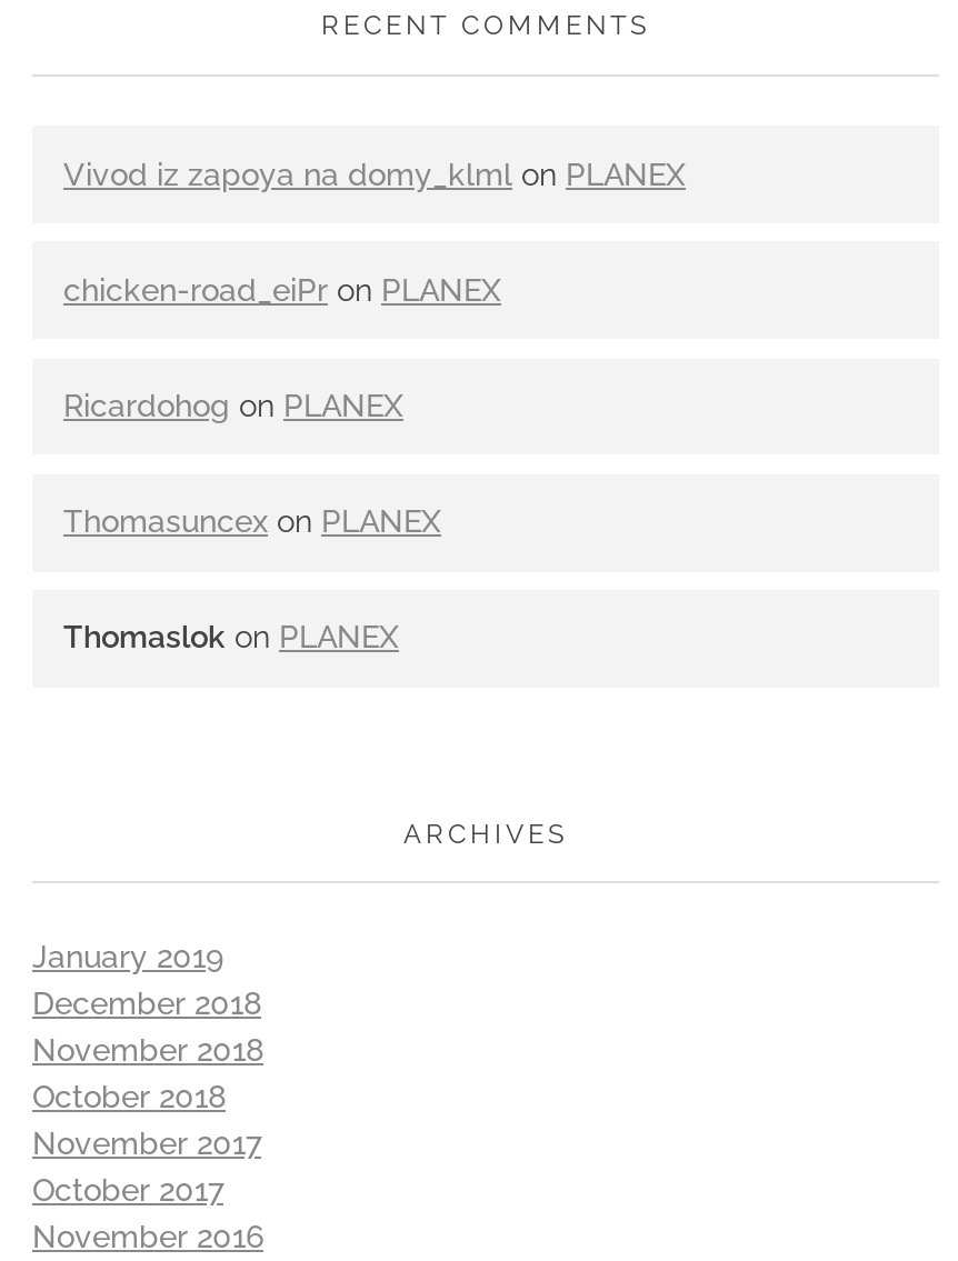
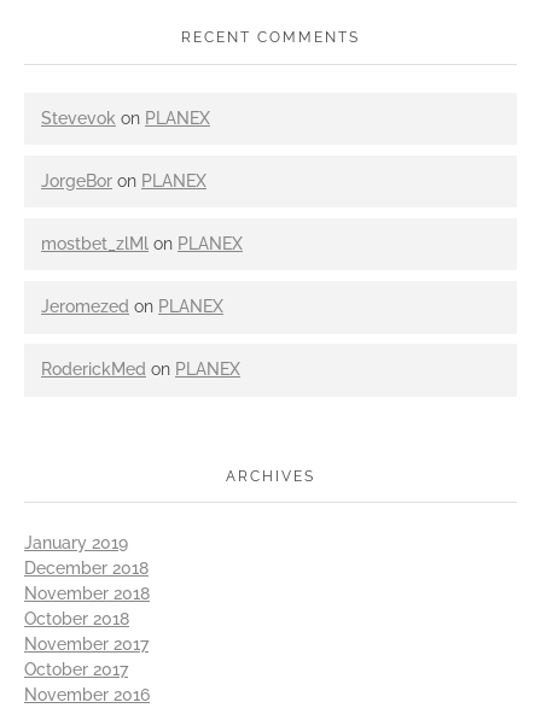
- Vivod iz zapoya na domy_klml on PLANEX
+ Stevevok on PLANEX

- chicken-road_eiPr on PLANEX
+ JorgeBor on PLANEX

- Ricardohog on PLANEX
+ mostbet_zlMl on PLANEX

- Thomasuncex on PLANEX
+ Jeromezed on PLANEX

- Thomaslok on PLANEX
+ RoderickMed on PLANEX
